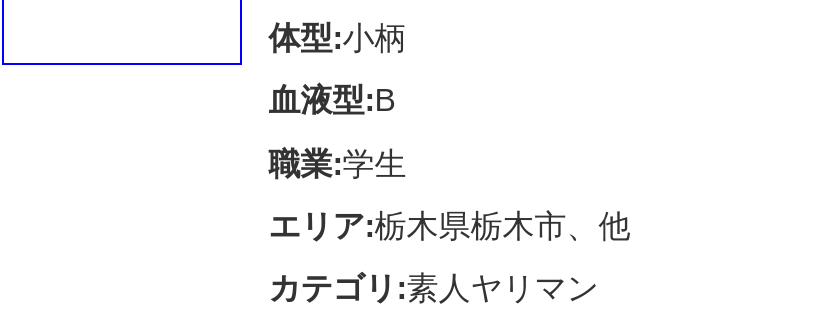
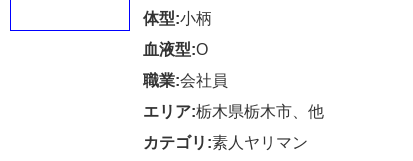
- 血液型:B
+ 血液型:O

- 職業:学生
+ 職業:会社員
